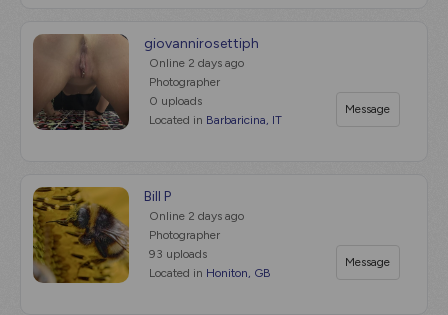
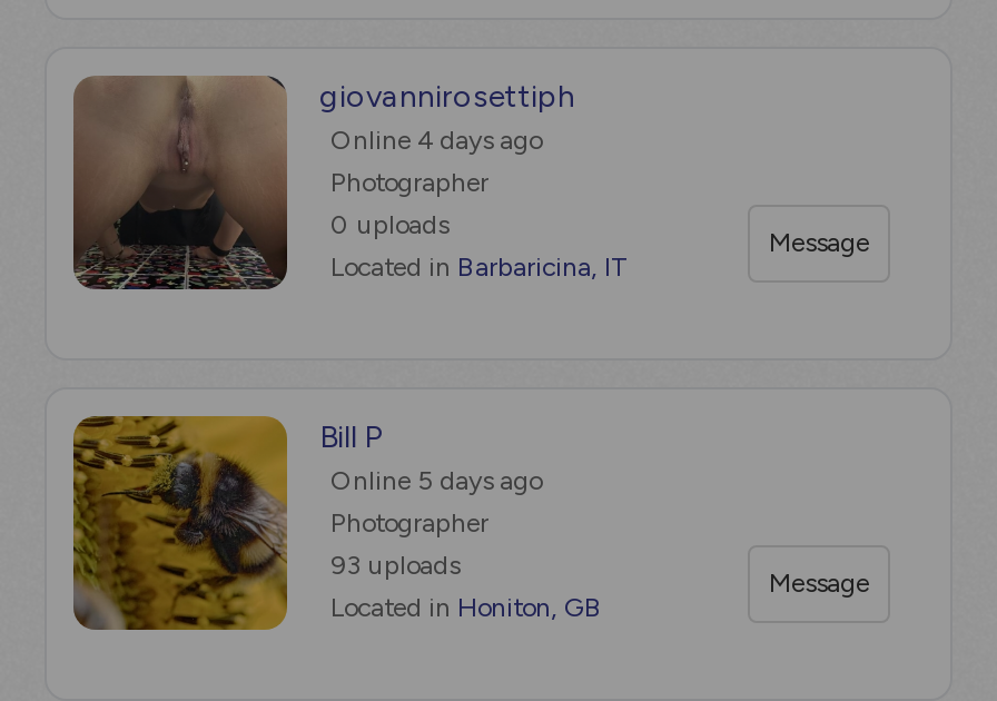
- Online 2 days ago
+ Online 4 days ago

- Online 2 days ago
+ Online 5 days ago
